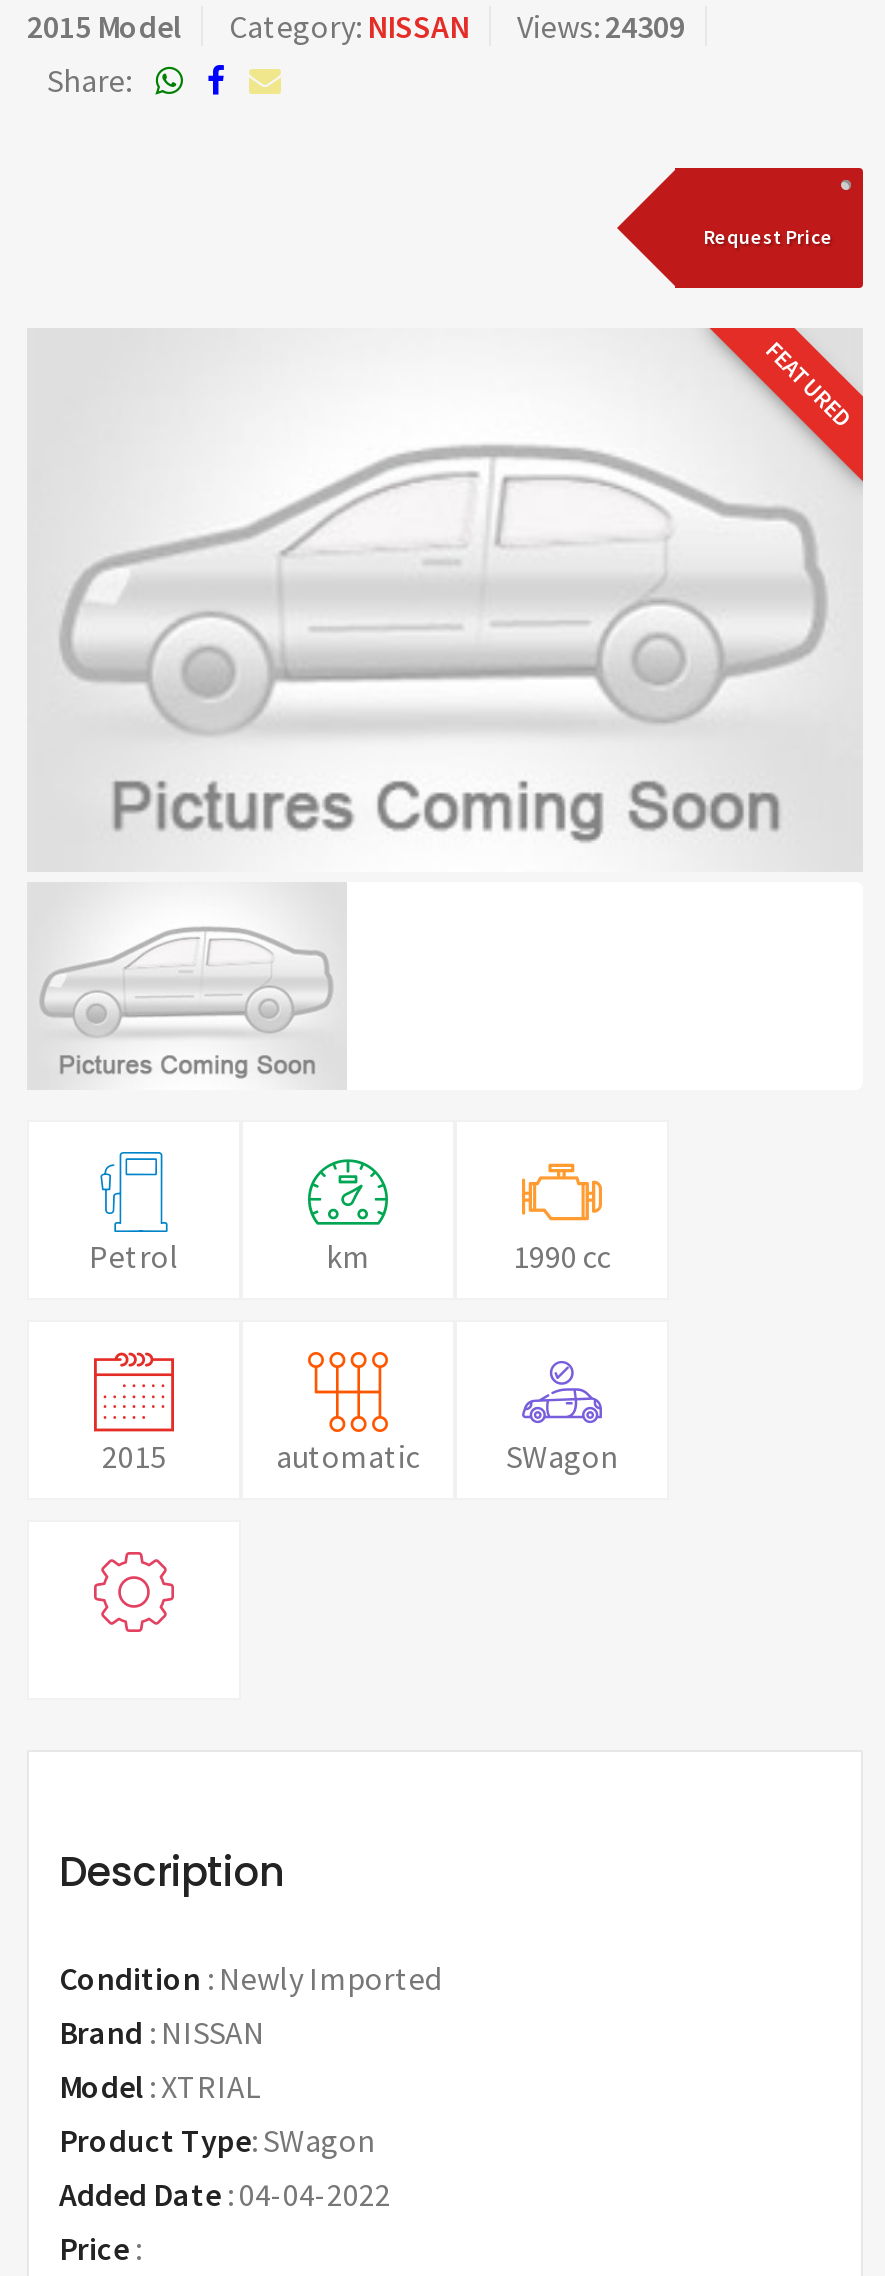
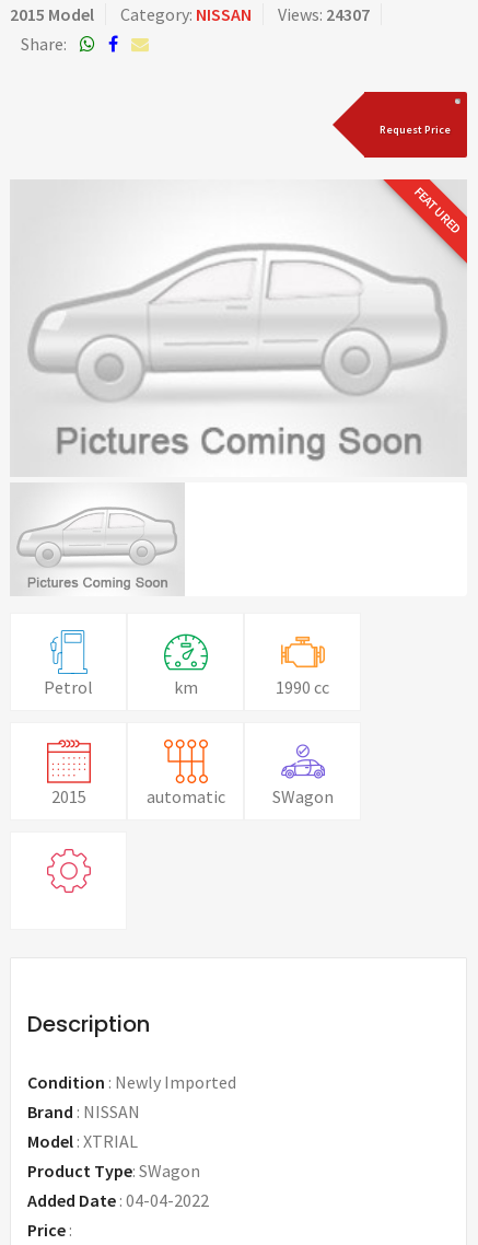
- 2015 Model Category: NISSAN Views: 24309
+ 2015 Model Category: NISSAN Views: 24307
